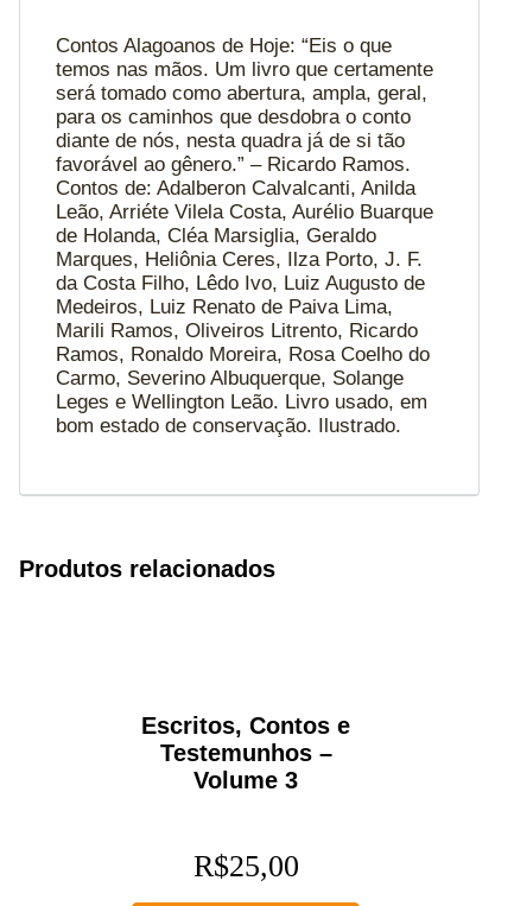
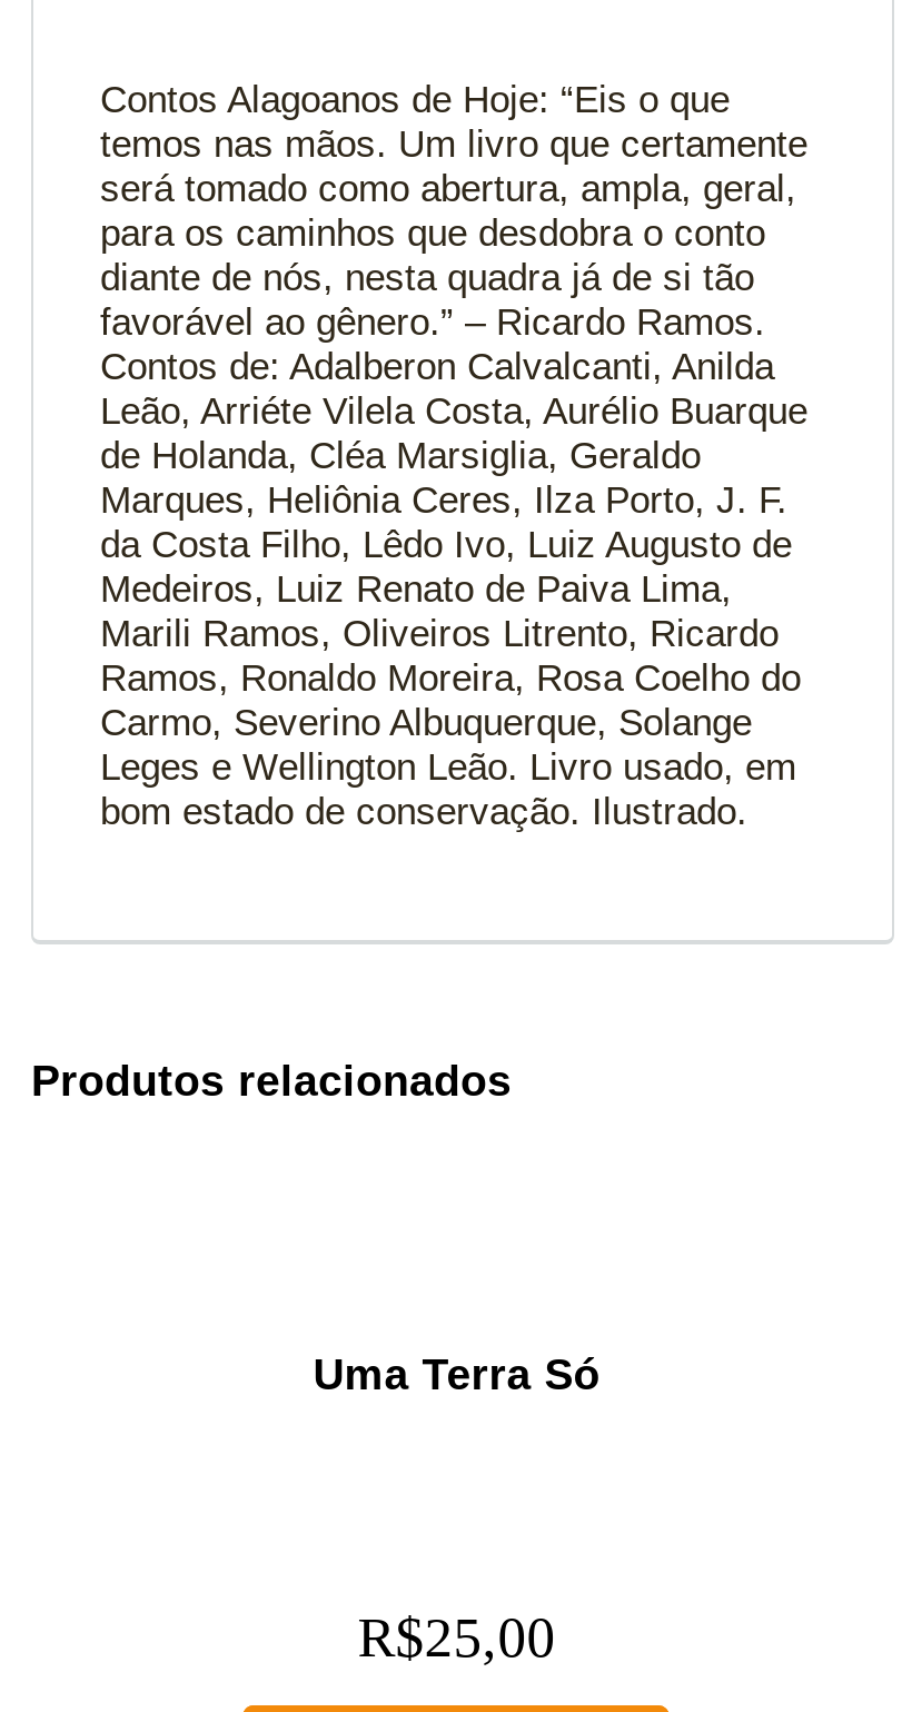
- Escritos, Contos e
- Testemunhos –
- Volume 3
+ Uma Terra Só
